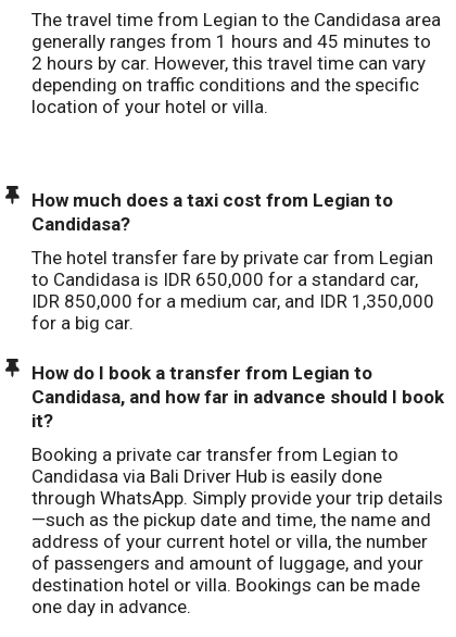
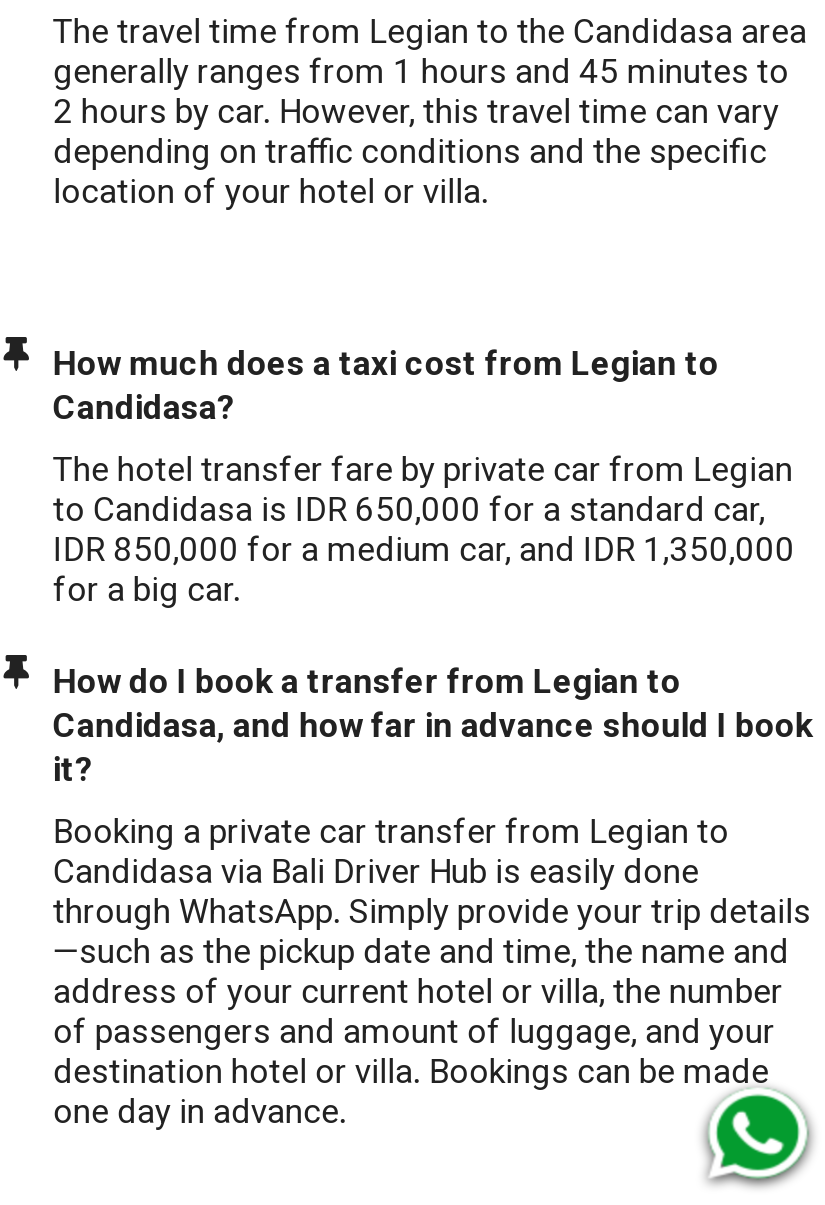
+ [image]
